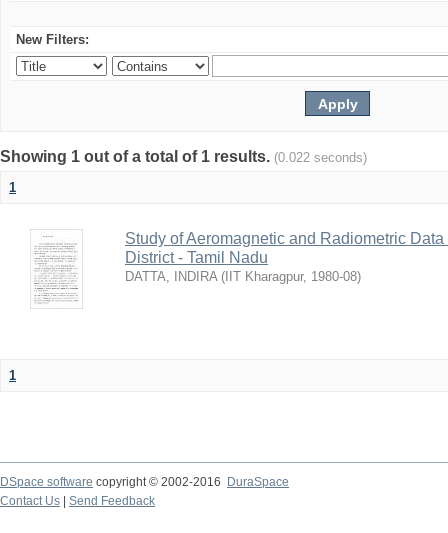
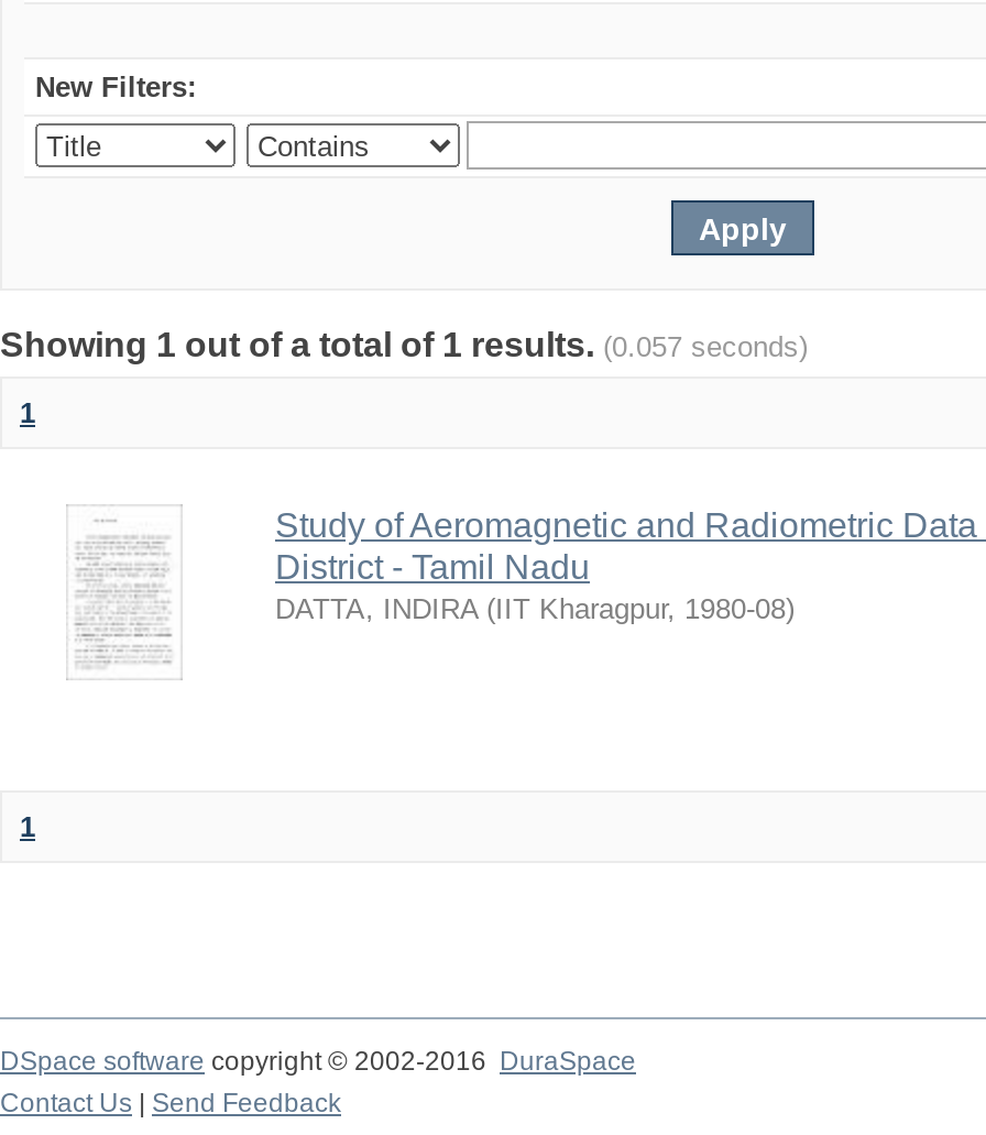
- Showing 1 out of a total of 1 results. (0.022 seconds)
+ Showing 1 out of a total of 1 results. (0.057 seconds)
